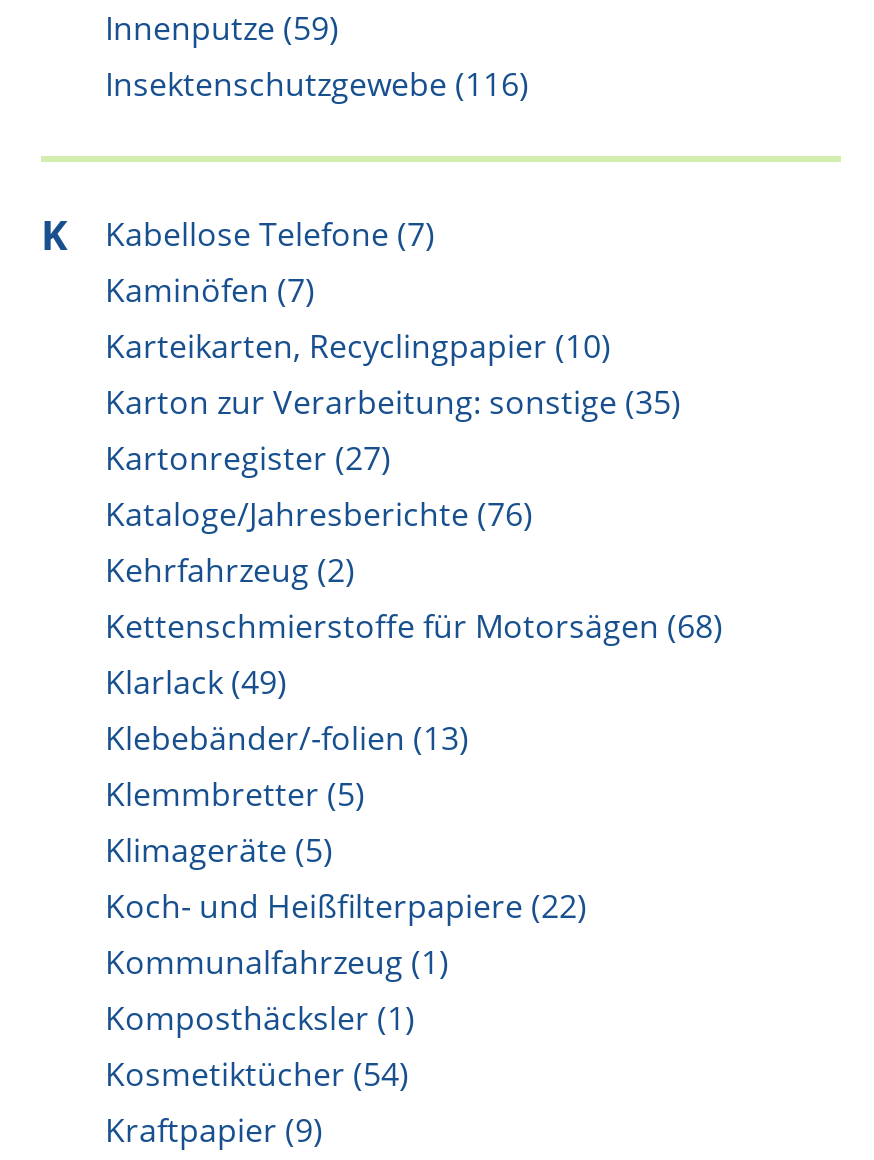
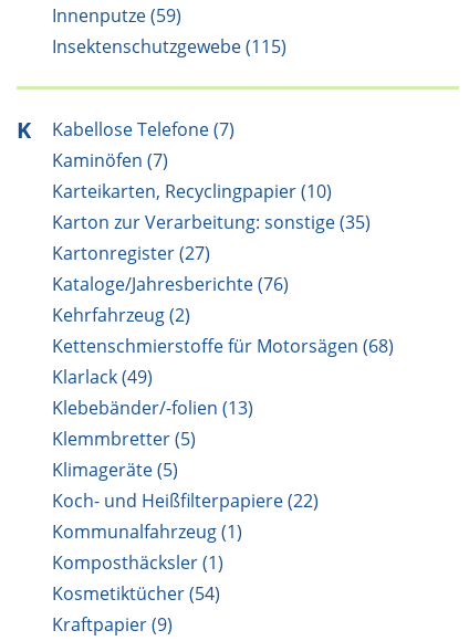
- Insektenschutzgewebe (116)
+ Insektenschutzgewebe (115)
